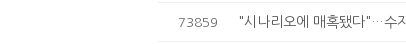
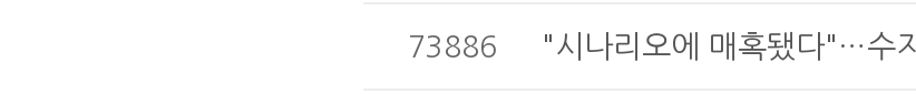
- 73859
+ 73886
